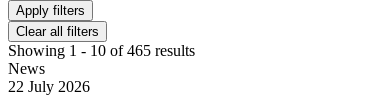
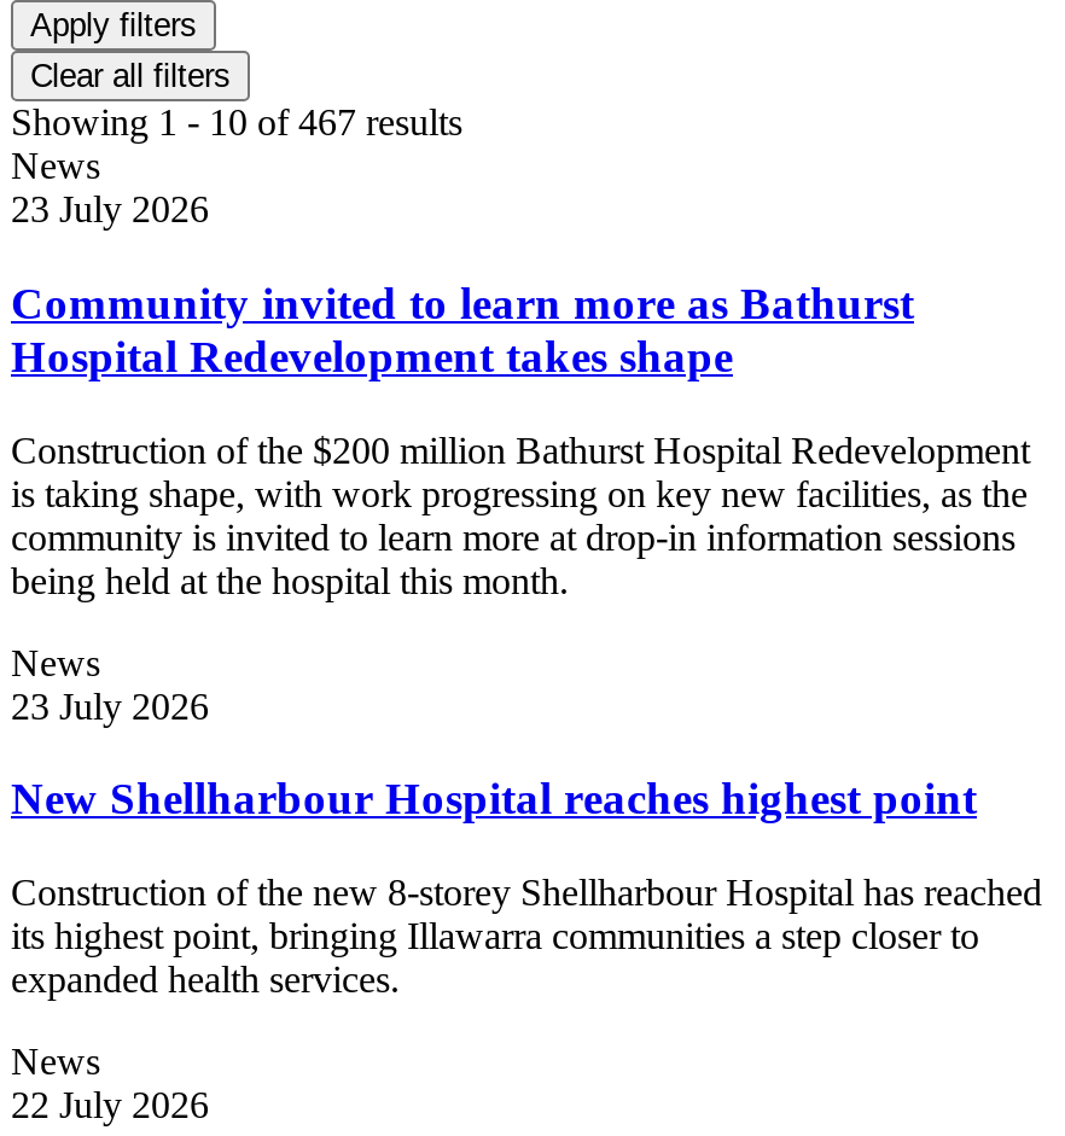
- Showing 1 - 10 of 465 results
+ Showing 1 - 10 of 467 results
+ News
+ 23 July 2026
+ Community invited to learn more as Bathurst
+ Hospital Redevelopment takes shape
+ Construction of the $200 million Bathurst Hospital Redevelopment
+ is taking shape, with work progressing on key new facilities, as the
+ community is invited to learn more at drop-in information sessions
+ being held at the hospital this month.
+ News
+ 23 July 2026
+ New Shellharbour Hospital reaches highest point
+ Construction of the new 8-storey Shellharbour Hospital has reached
+ its highest point, bringing Illawarra communities a step closer to
+ expanded health services.
